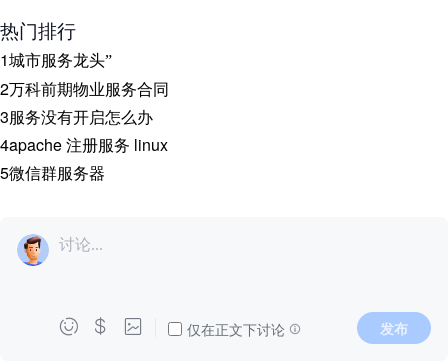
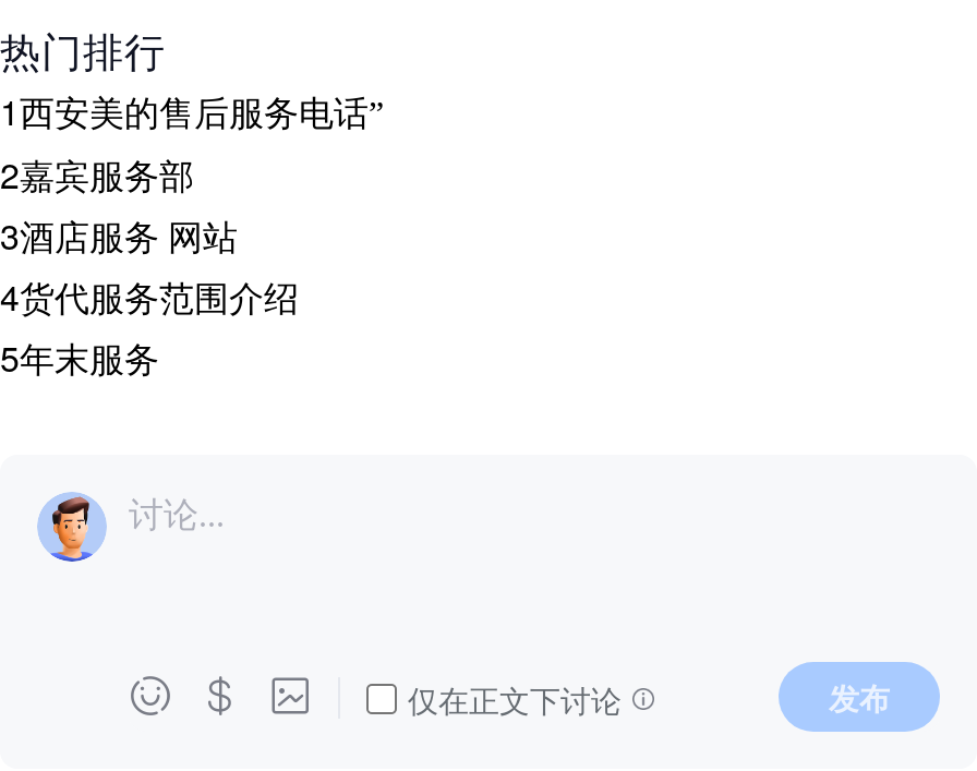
- 1城市服务龙头”
- 2万科前期物业服务合同
- 3服务没有开启怎么办
- 4apache 注册服务 linux
- 5微信群服务器
+ 1西安美的售后服务电话”
+ 2嘉宾服务部
+ 3酒店服务 网站
+ 4货代服务范围介绍
+ 5年末服务
